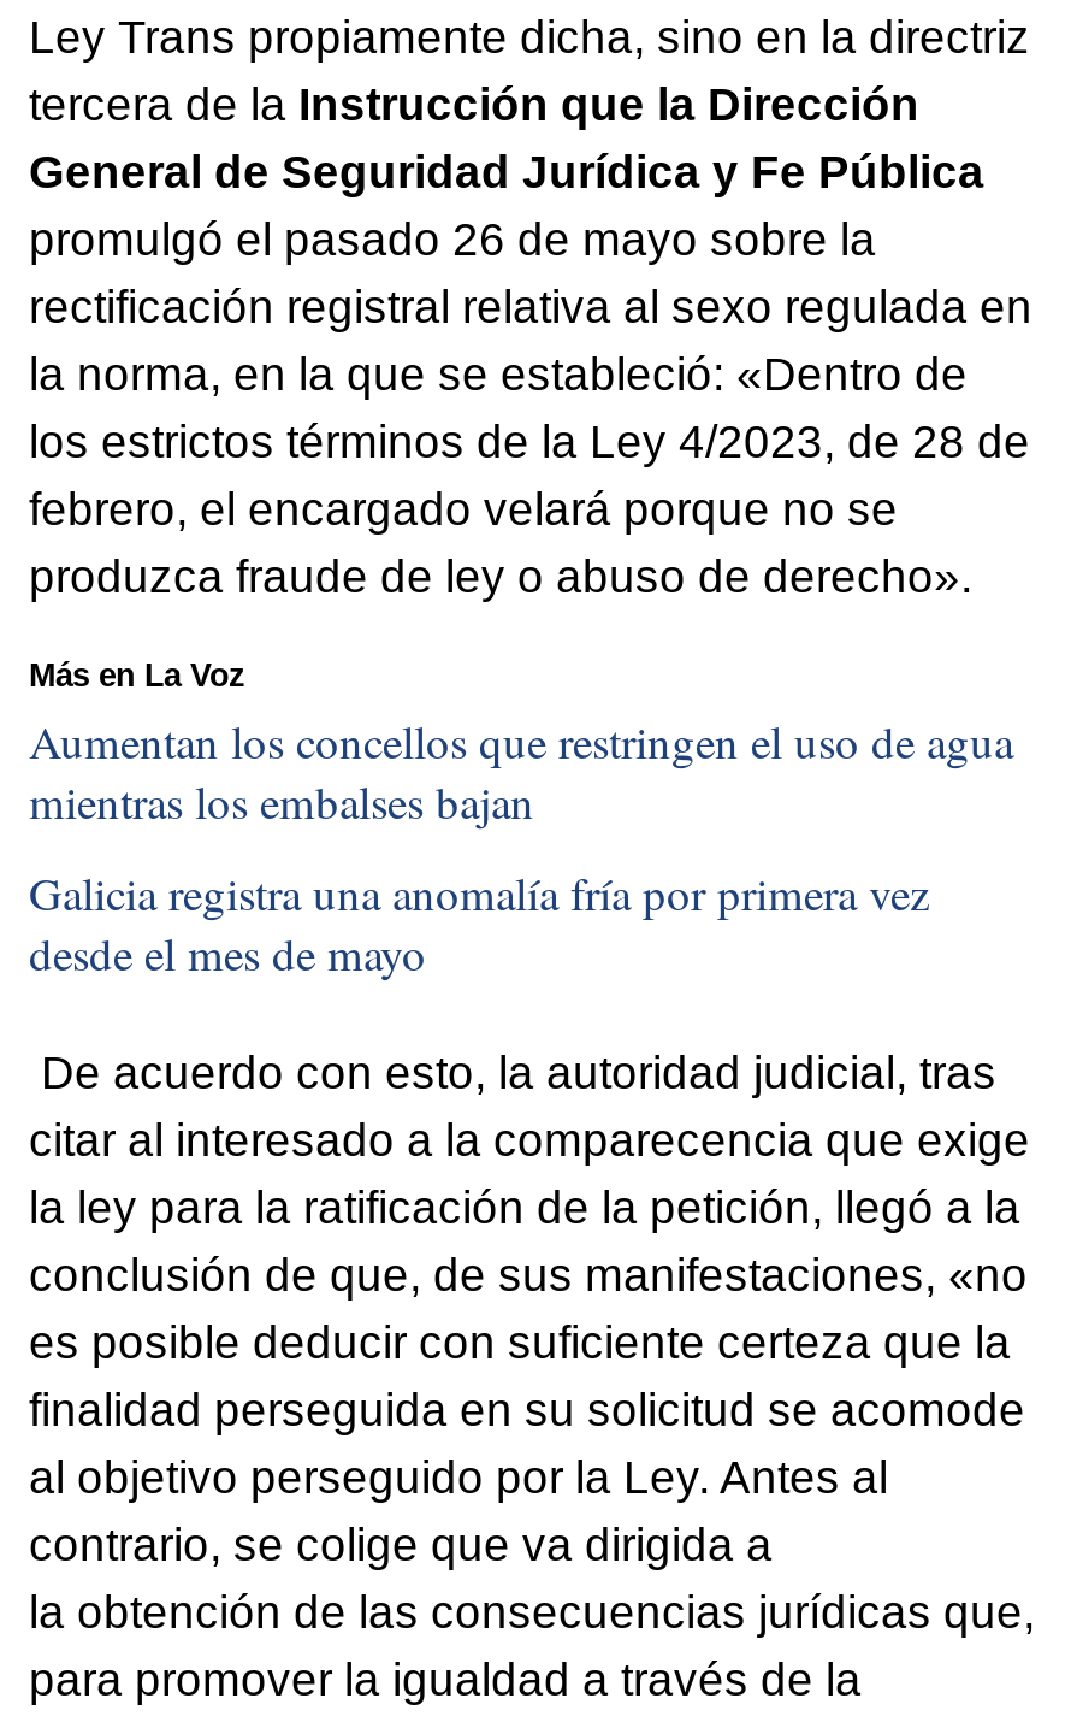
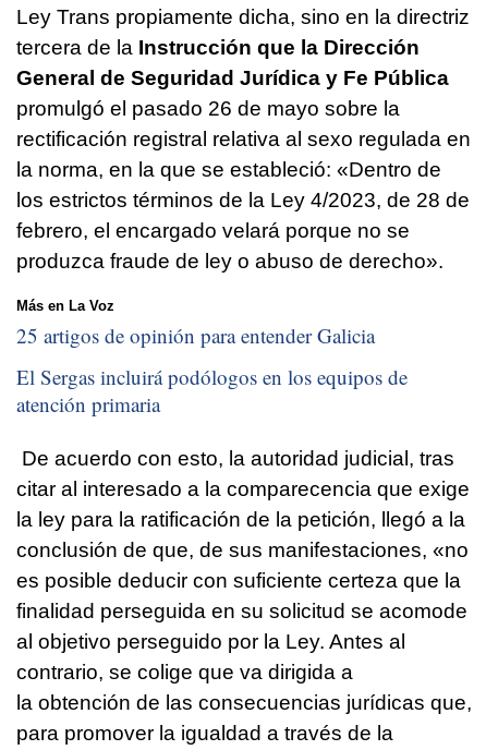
- Aumentan los concellos que restringen el uso de agua
- mientras los embalses bajan
+ 25 artigos de opinión para entender Galicia

- Galicia registra una anomalía fría por primera vez
- desde el mes de mayo
+ El Sergas incluirá podólogos en los equipos de
+ atención primaria
